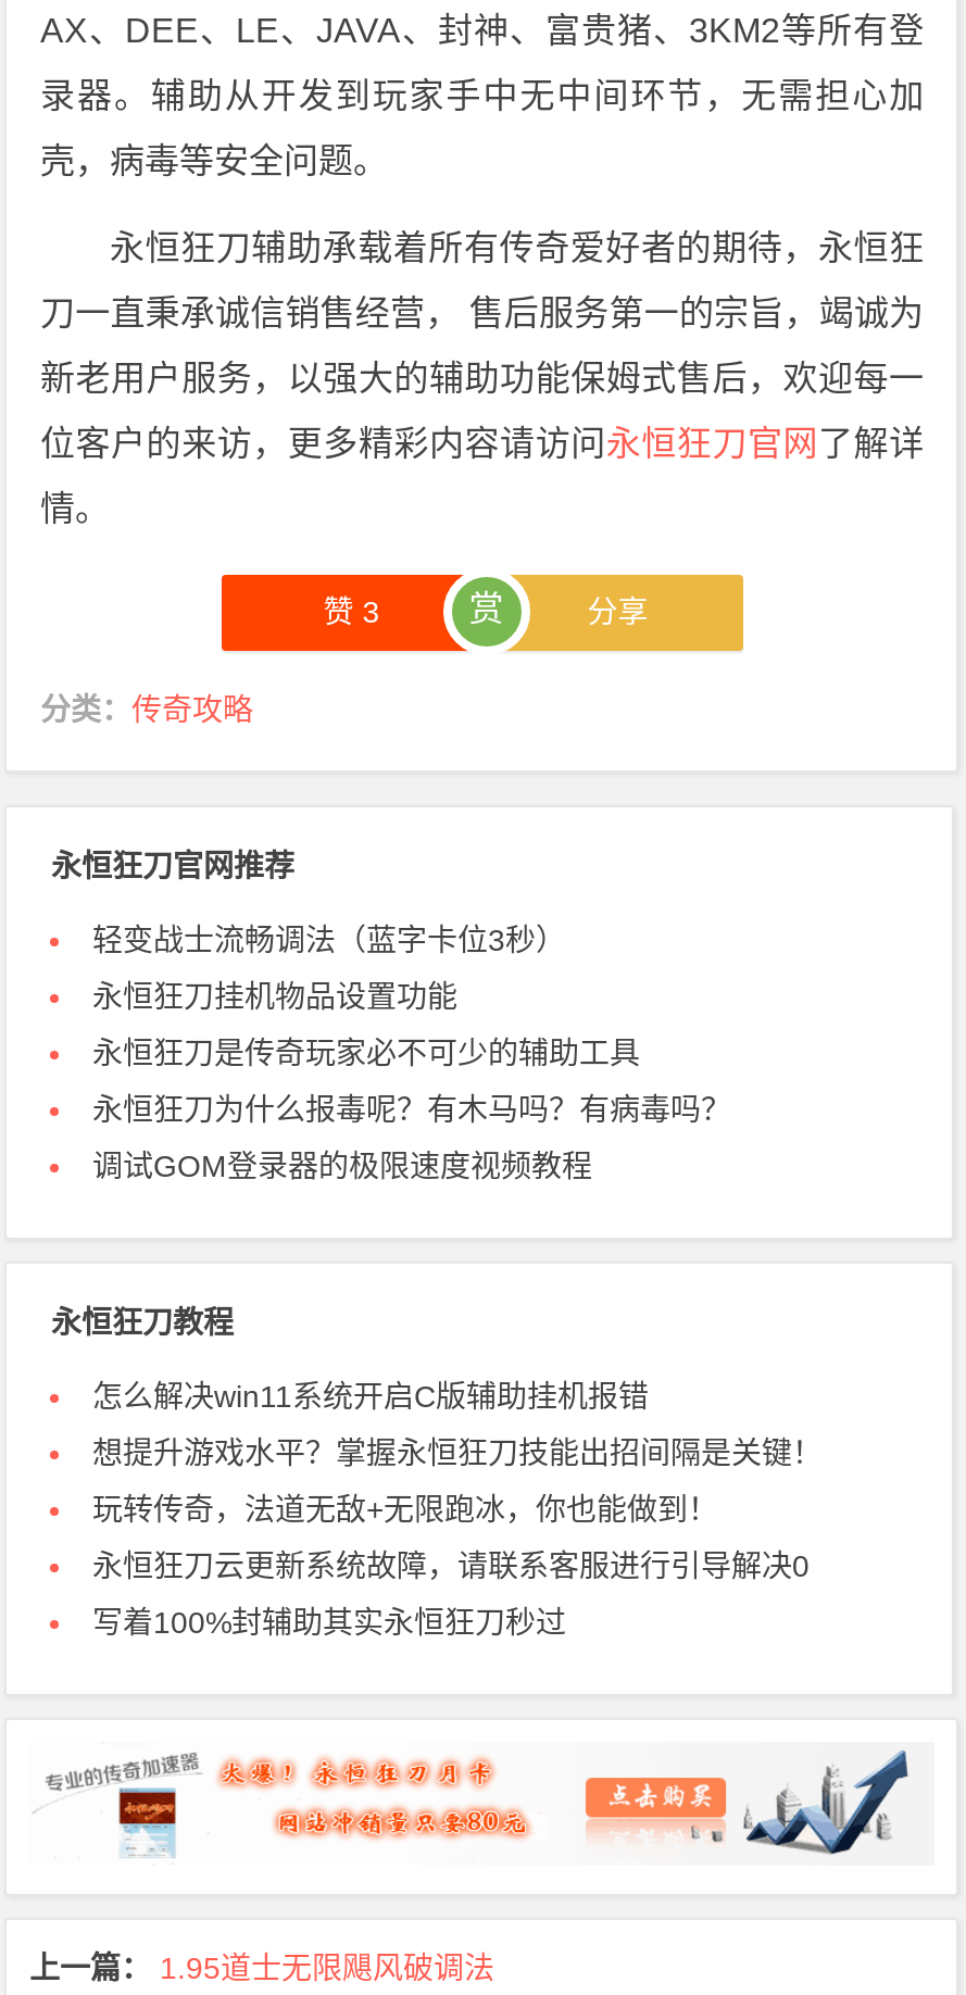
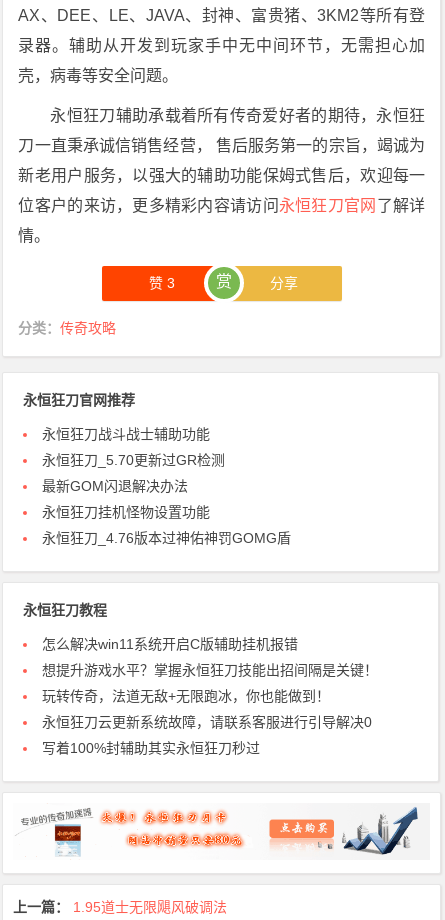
- 轻变战士流畅调法（蓝字卡位3秒）
+ 永恒狂刀战斗战士辅助功能

- 永恒狂刀挂机物品设置功能
+ 永恒狂刀_5.70更新过GR检测

- 永恒狂刀是传奇玩家必不可少的辅助工具
+ 最新GOM闪退解决办法

- 永恒狂刀为什么报毒呢？有木马吗？有病毒吗？
+ 永恒狂刀挂机怪物设置功能

- 调试GOM登录器的极限速度视频教程
+ 永恒狂刀_4.76版本过神佑神罚GOMG盾
